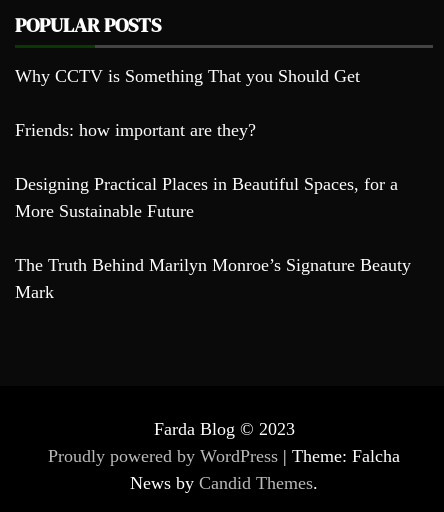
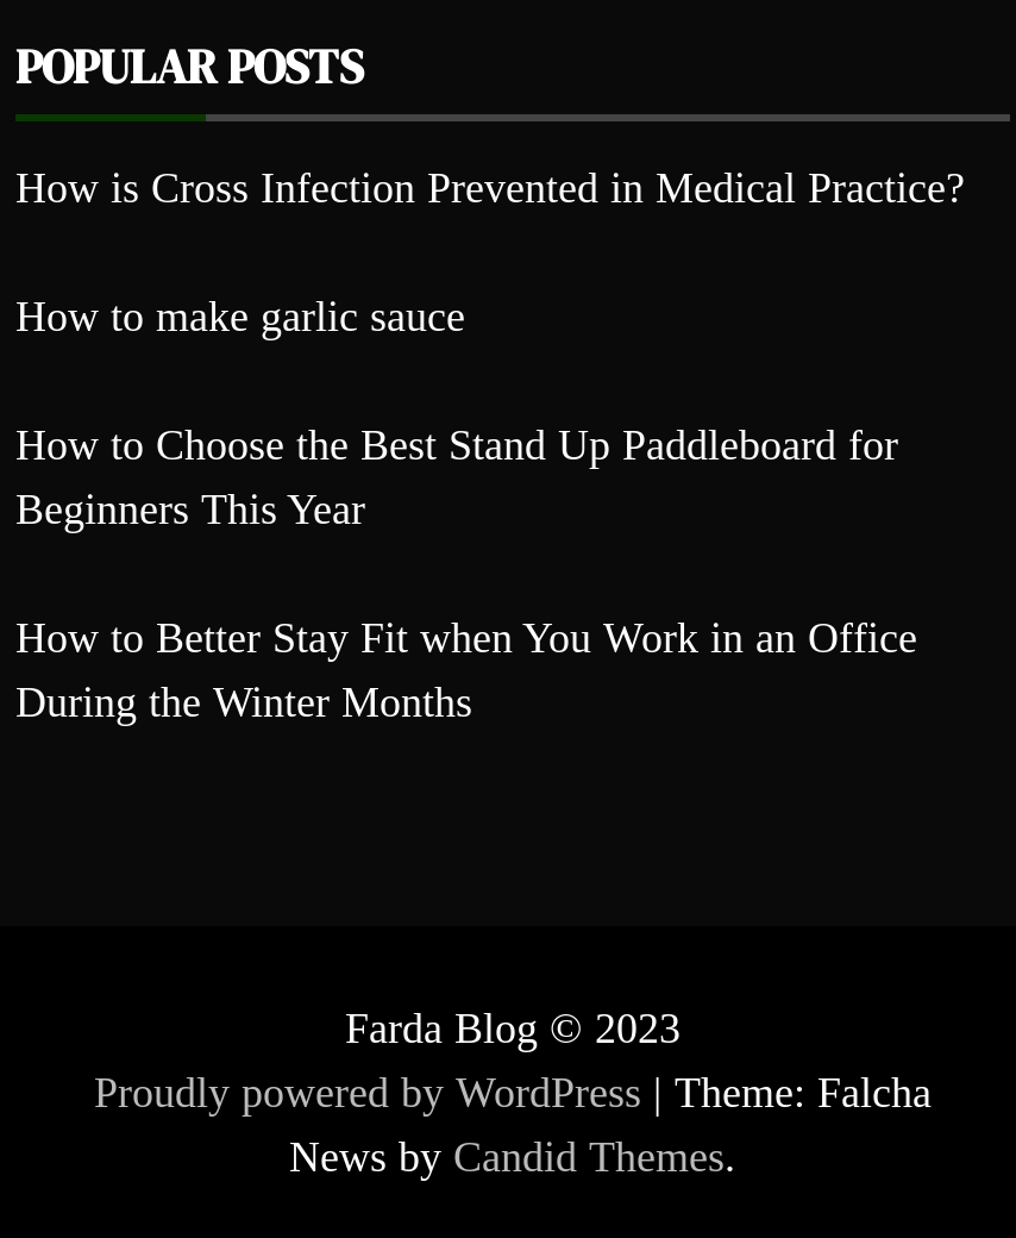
- Why CCTV is Something That you Should Get
+ How is Cross Infection Prevented in Medical Practice?

- Friends: how important are they?
+ How to make garlic sauce

- Designing Practical Places in Beautiful Spaces, for a
- More Sustainable Future
+ How to Choose the Best Stand Up Paddleboard for
+ Beginners This Year

- The Truth Behind Marilyn Monroe’s Signature Beauty
- Mark
+ How to Better Stay Fit when You Work in an Office
+ During the Winter Months
